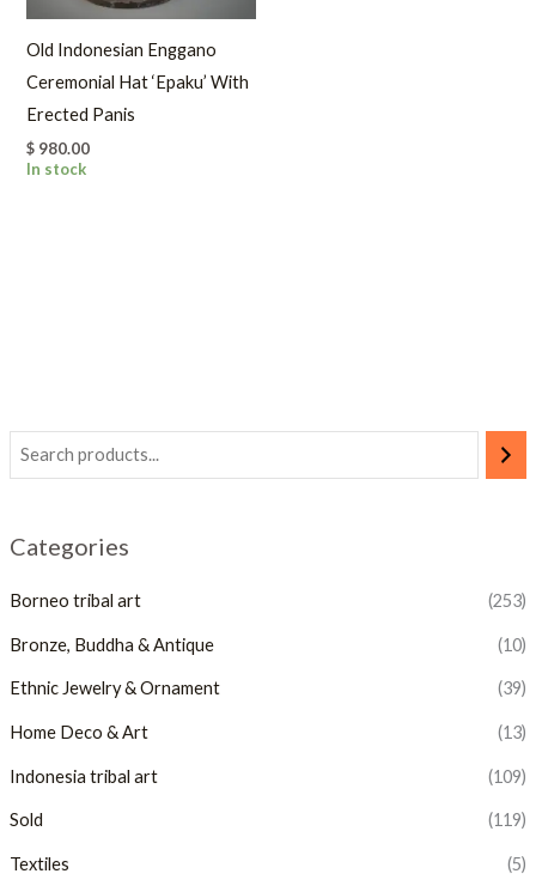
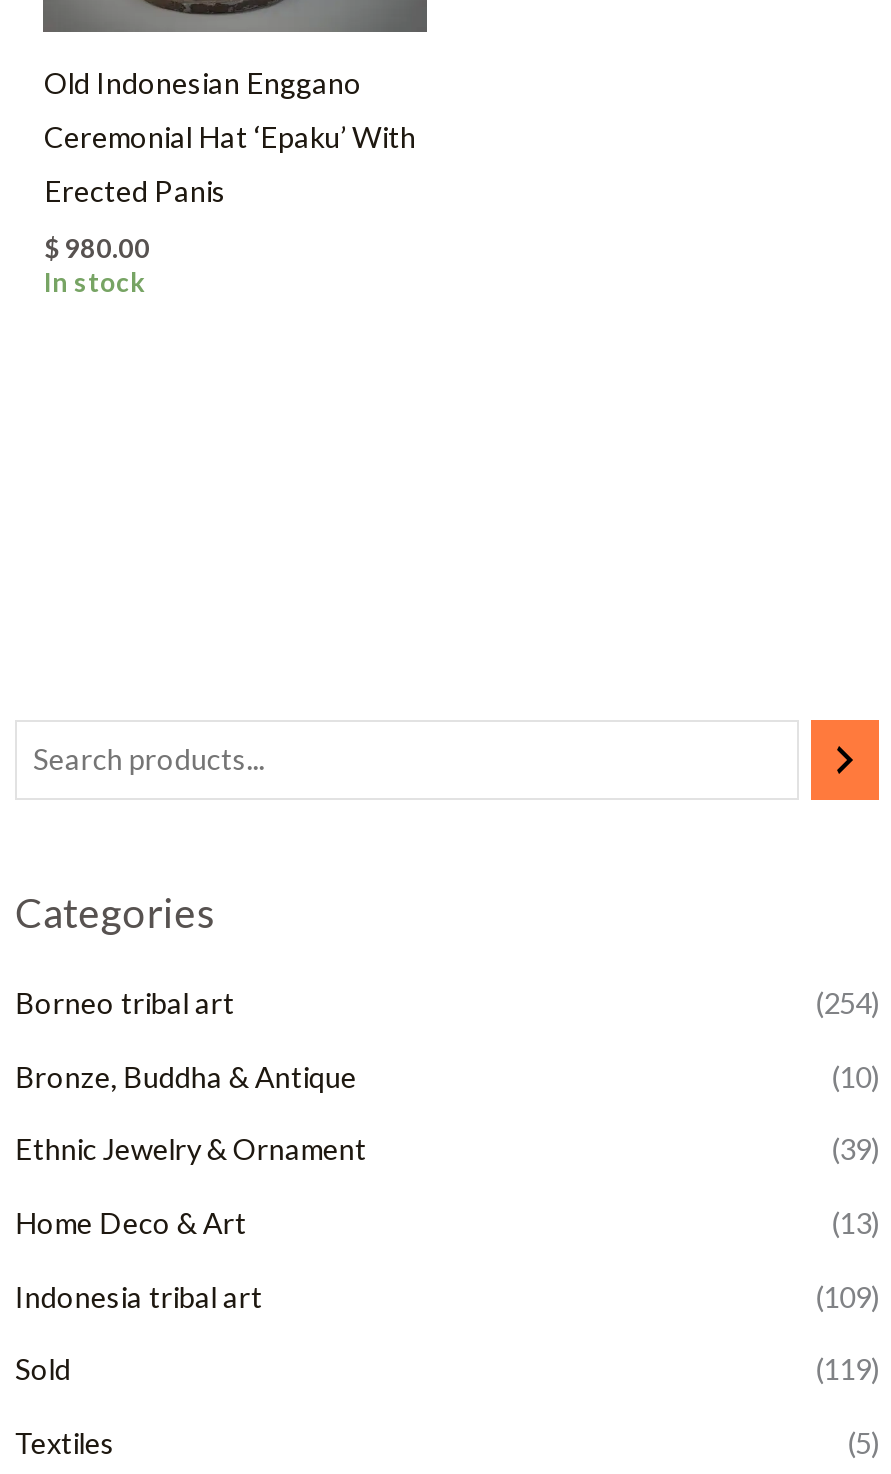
- (253)
+ (254)
